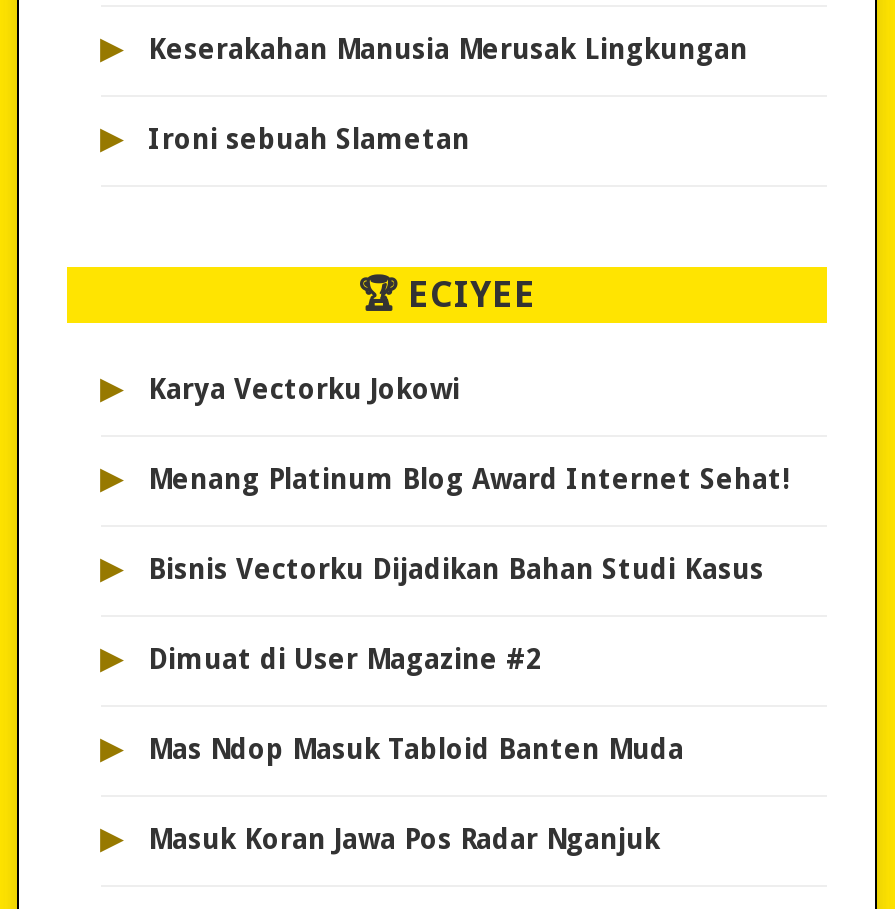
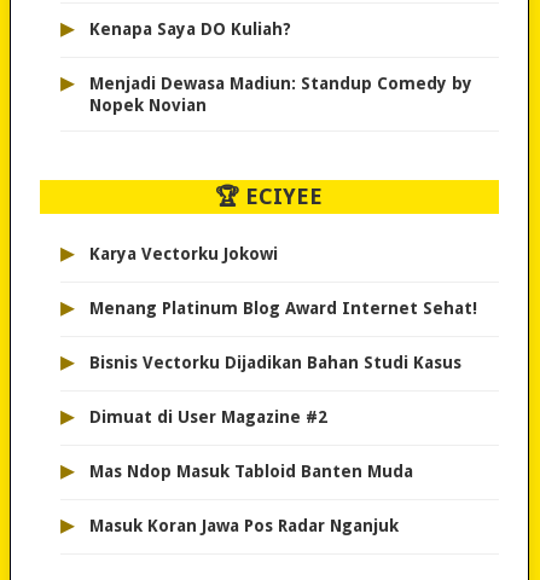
- Keserakahan Manusia Merusak Lingkungan
+ Kenapa Saya DO Kuliah?

- Ironi sebuah Slametan
+ Menjadi Dewasa Madiun: Standup Comedy by
+ Nopek Novian
